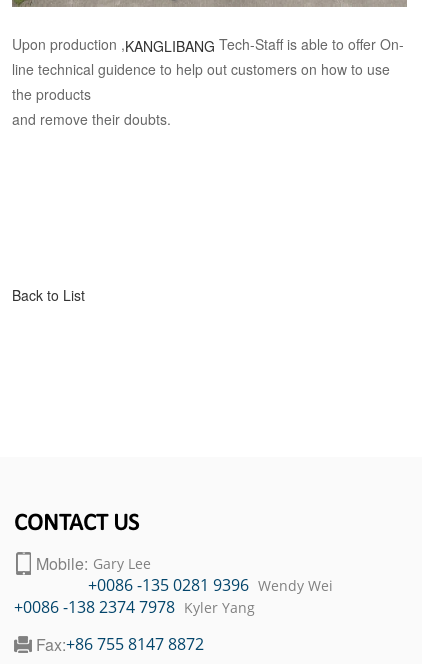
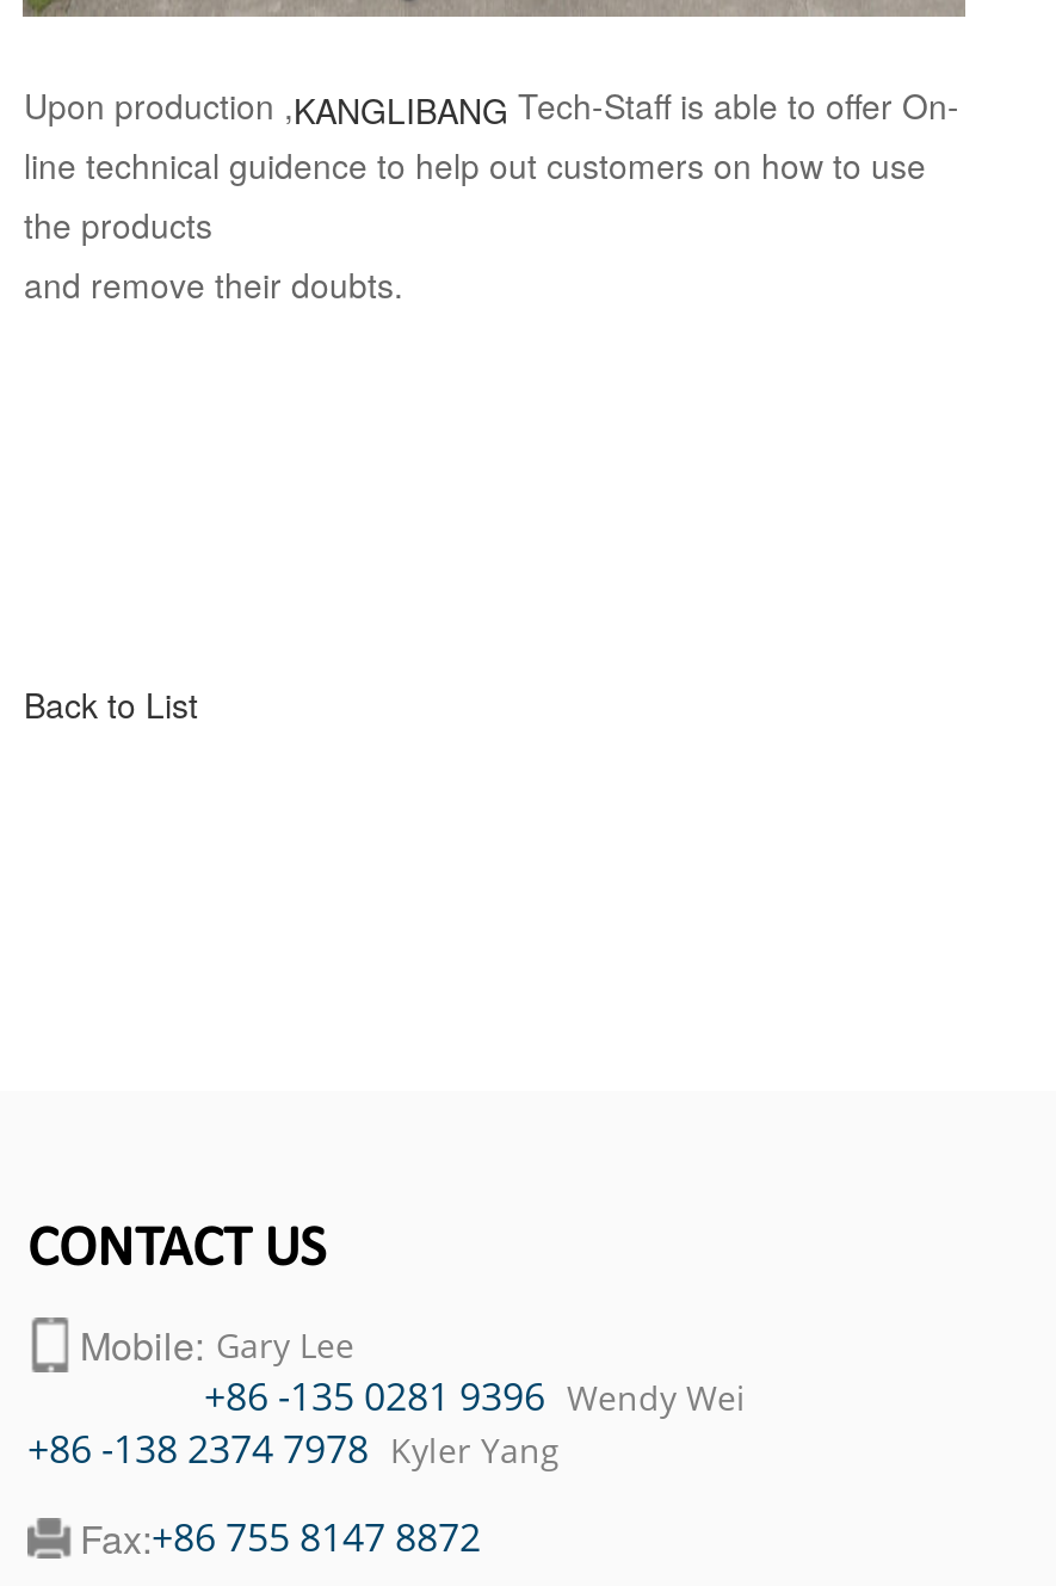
- +0086 -135 0281 9396 Wendy Wei
+ +86 -135 0281 9396 Wendy Wei

- +0086 -138 2374 7978 Kyler Yang
+ +86 -138 2374 7978 Kyler Yang
